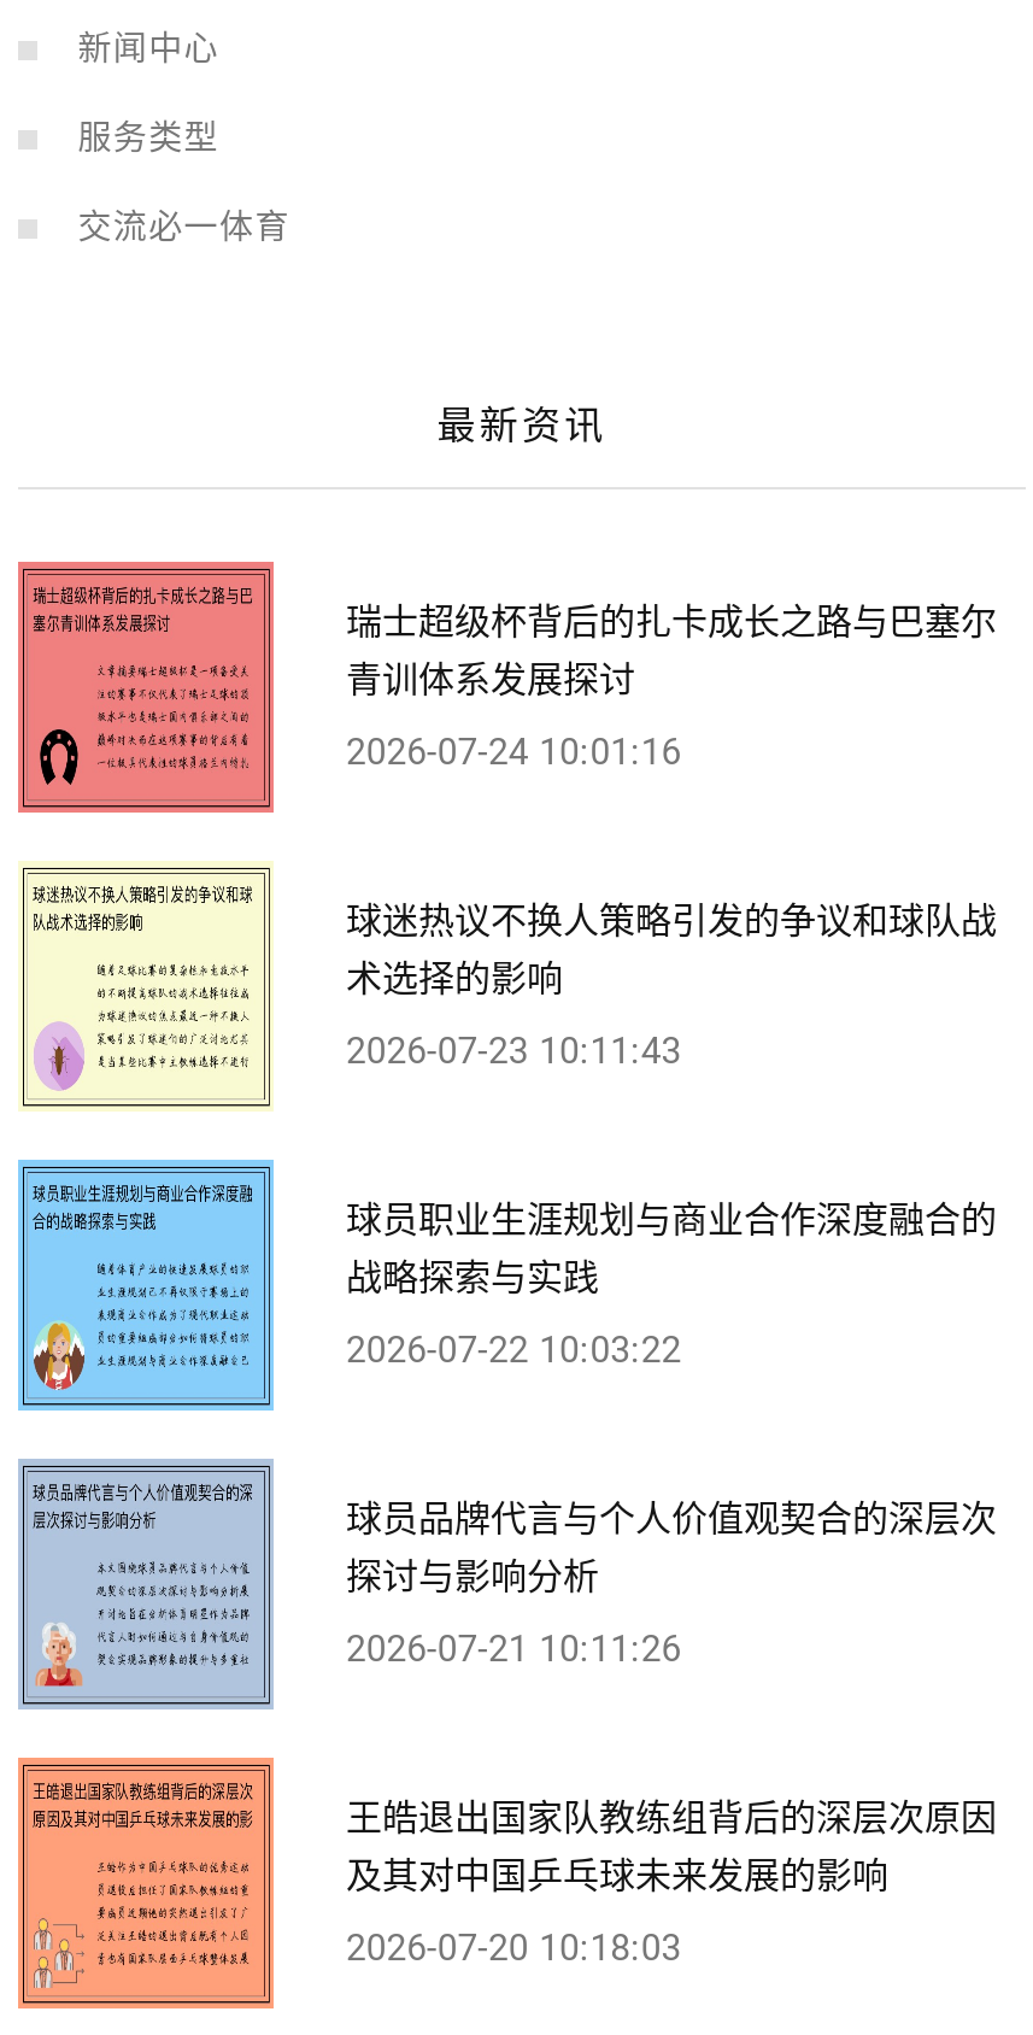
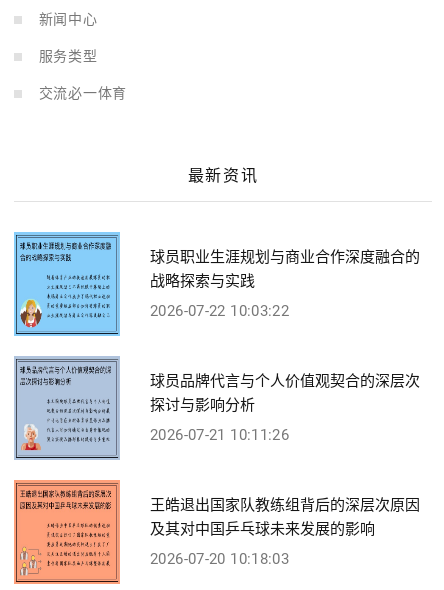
- [image]
- 瑞士超级杯背后的扎卡成长之路与巴塞尔
- 青训体系发展探讨
- 2026-07-24 10:01:16

- [image]
- 球迷热议不换人策略引发的争议和球队战
- 术选择的影响
- 2026-07-23 10:11:43
